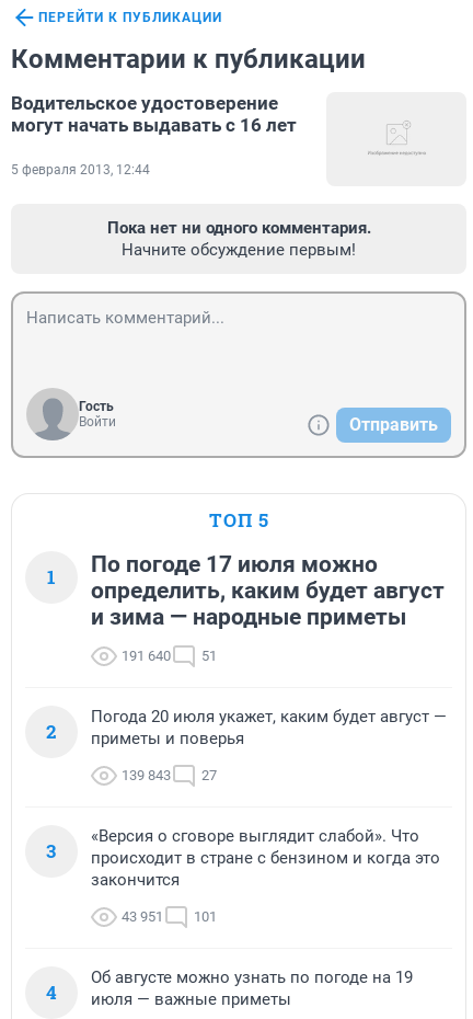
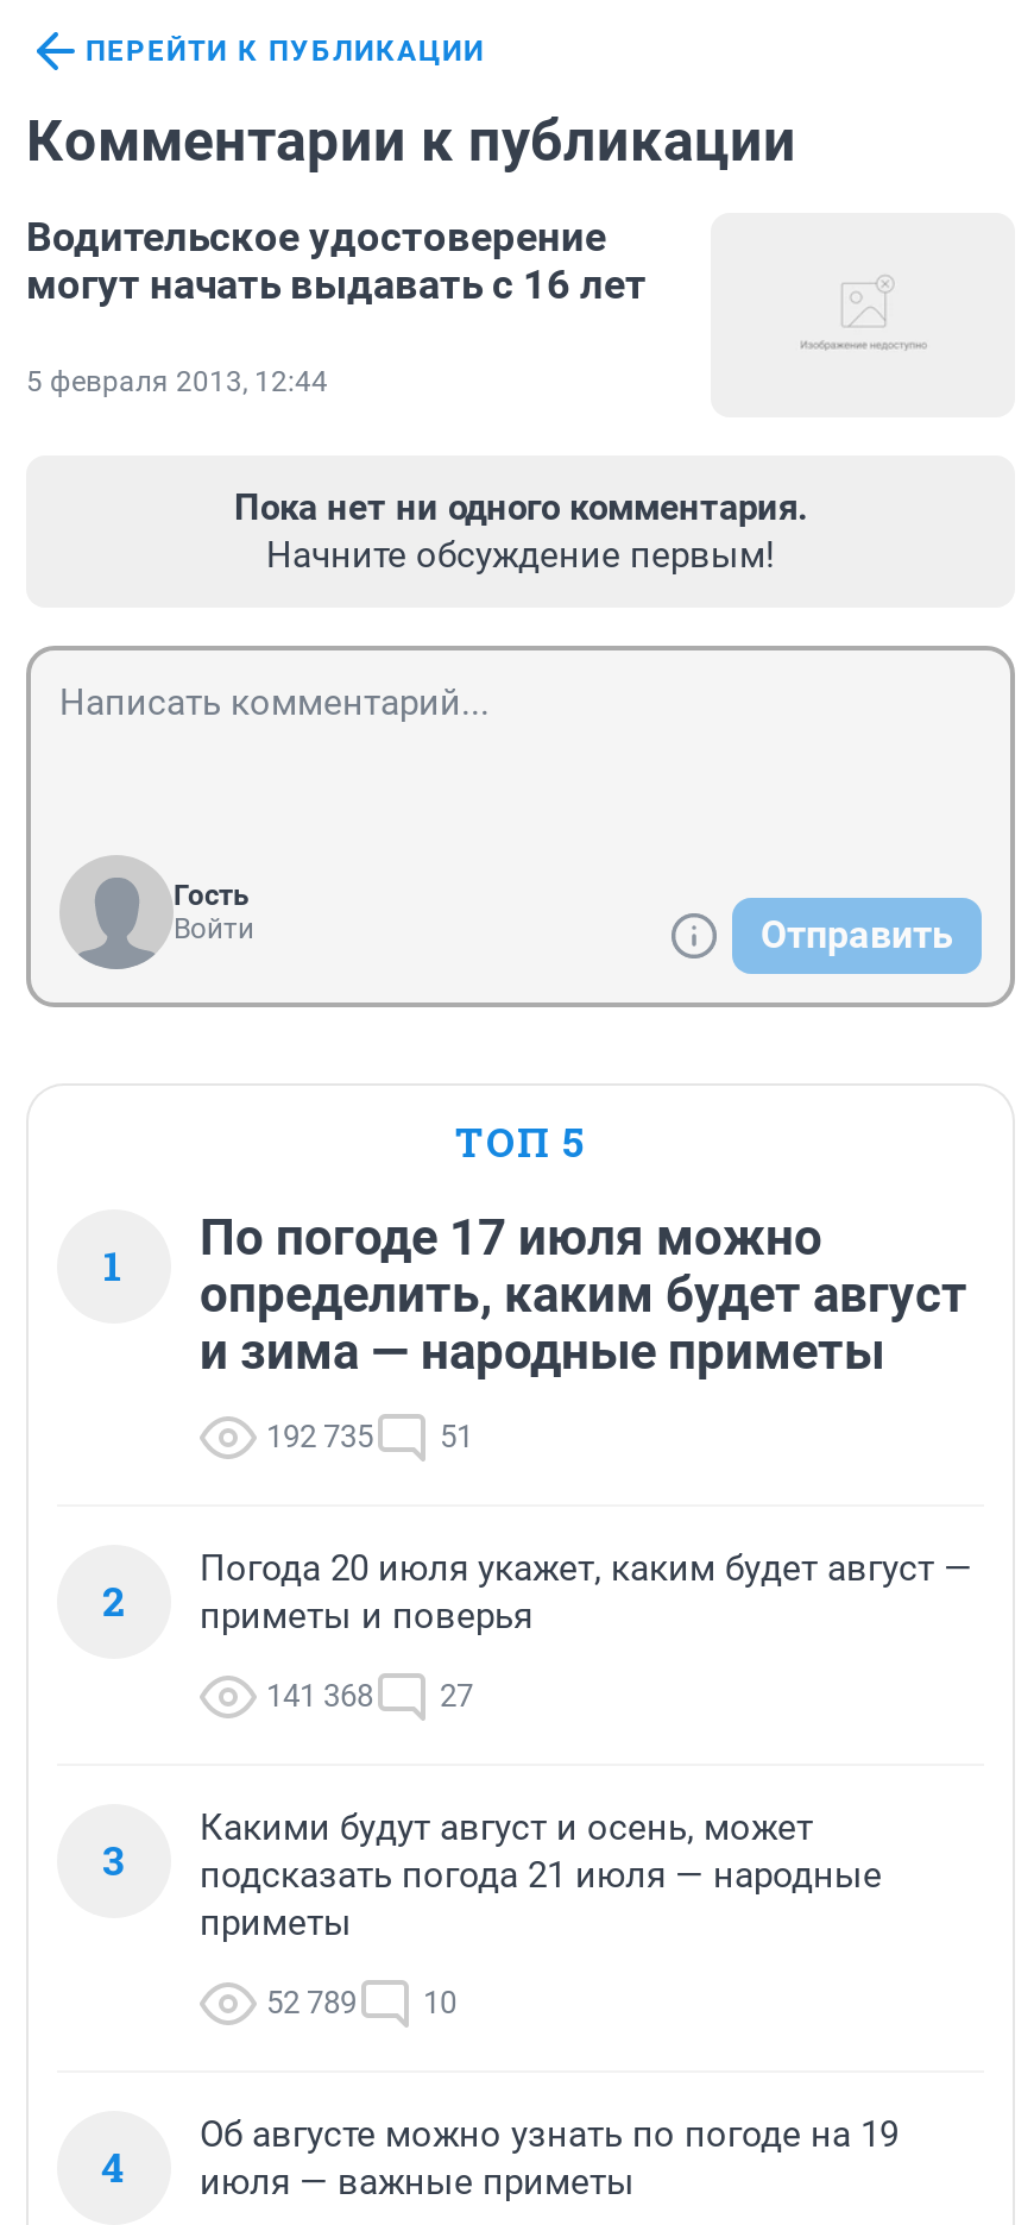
- 191 640 51
+ 192 735 51

- 139 843 27
+ 141 368 27

- «Версия о сговоре выглядит слабой». Что
- происходит в стране с бензином и когда это
- закончится
+ Какими будут август и осень, может
+ подсказать погода 21 июля — народные
+ приметы

- 43 951
- 101
+ 52 789
+ 10
